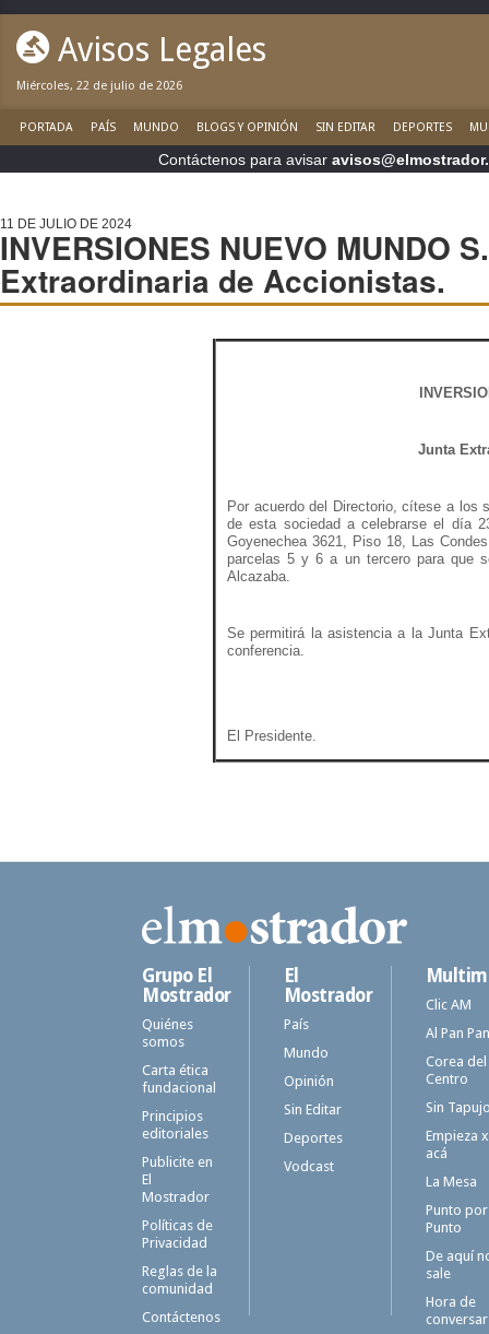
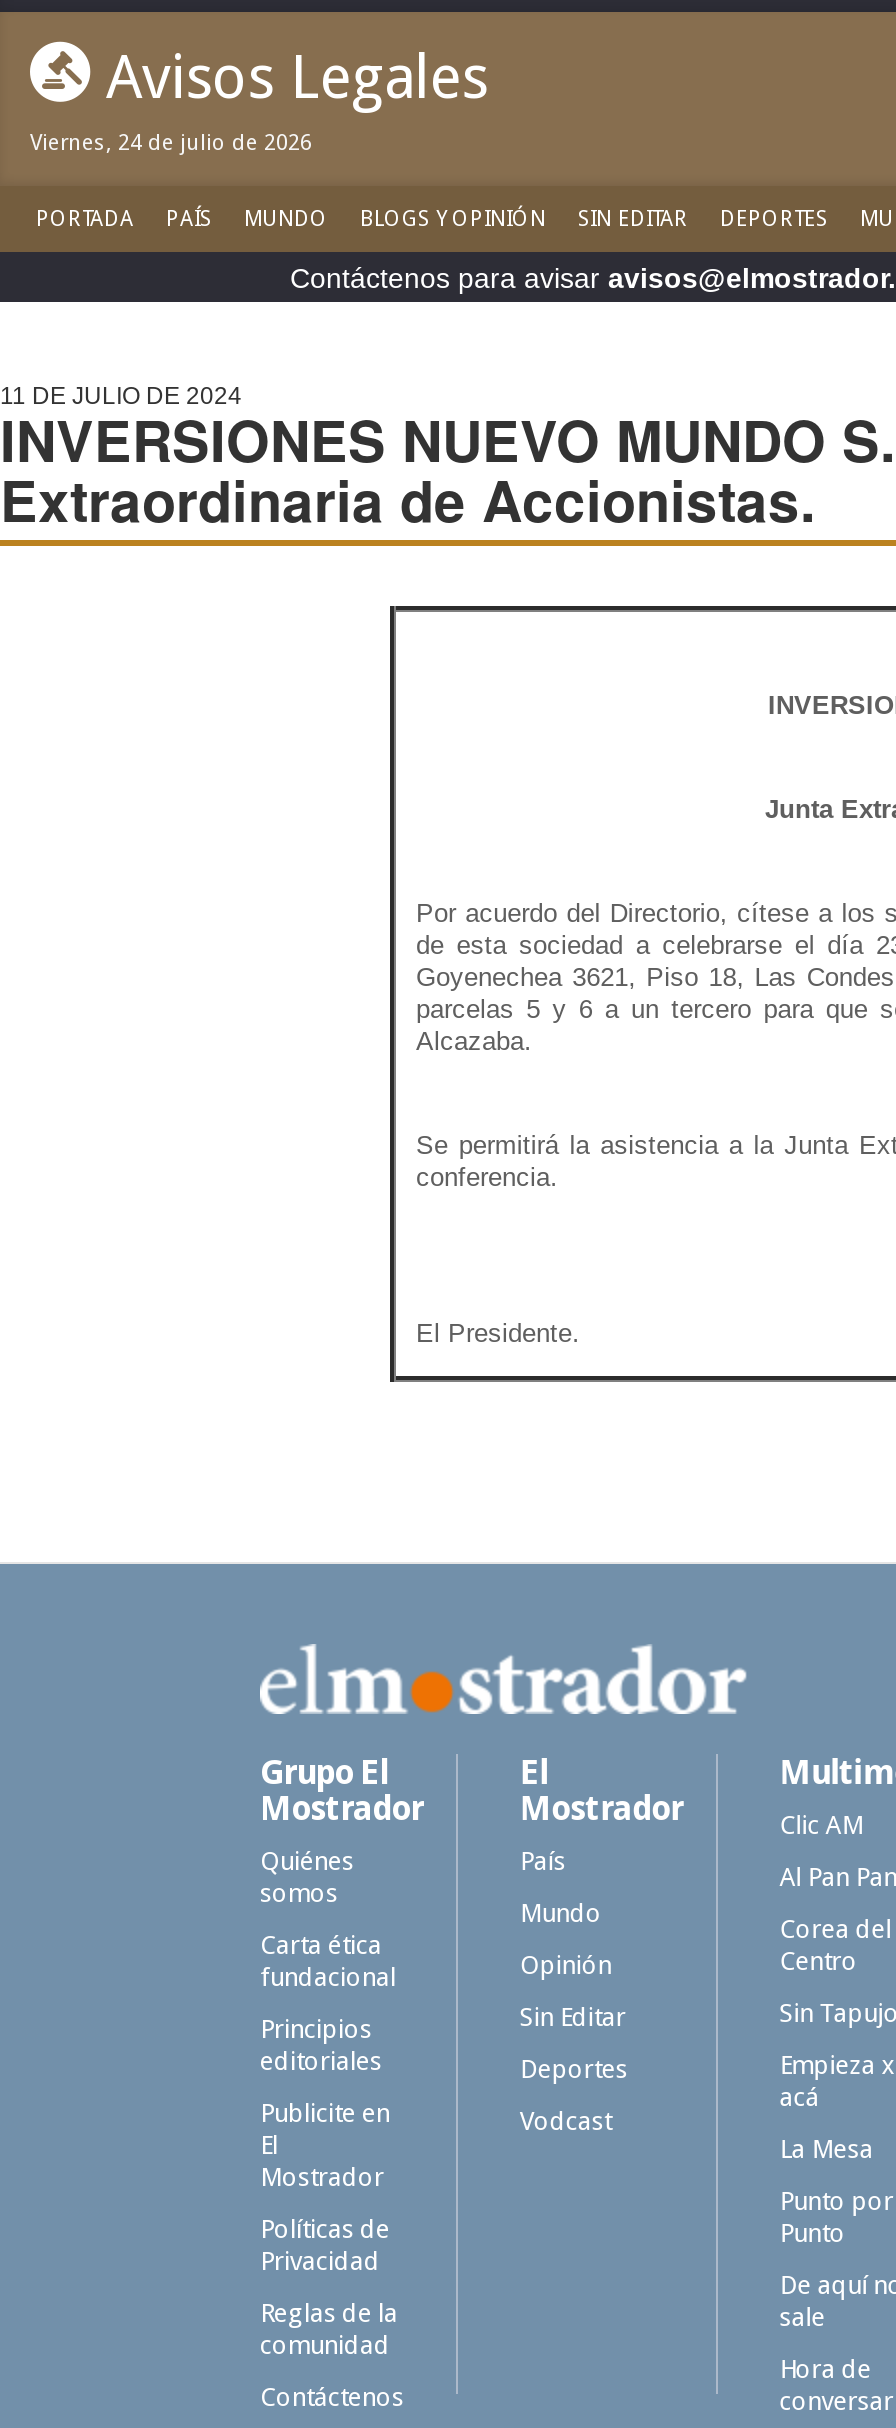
- Miércoles, 22 de julio de 2026
+ Viernes, 24 de julio de 2026
